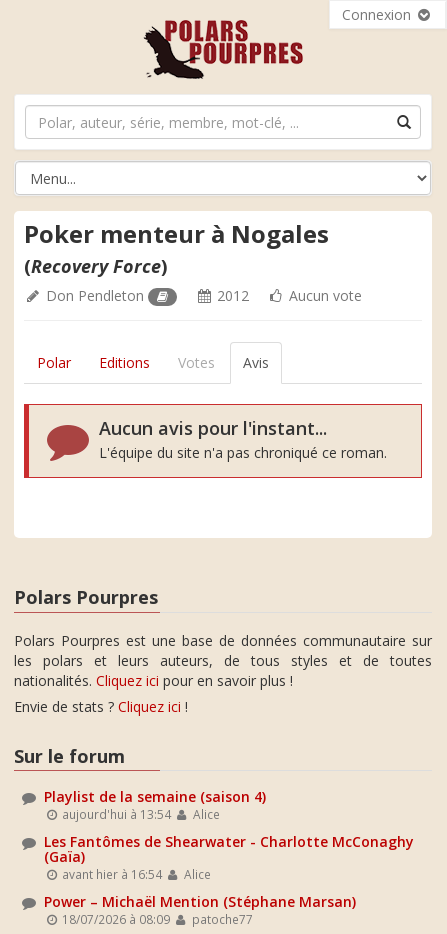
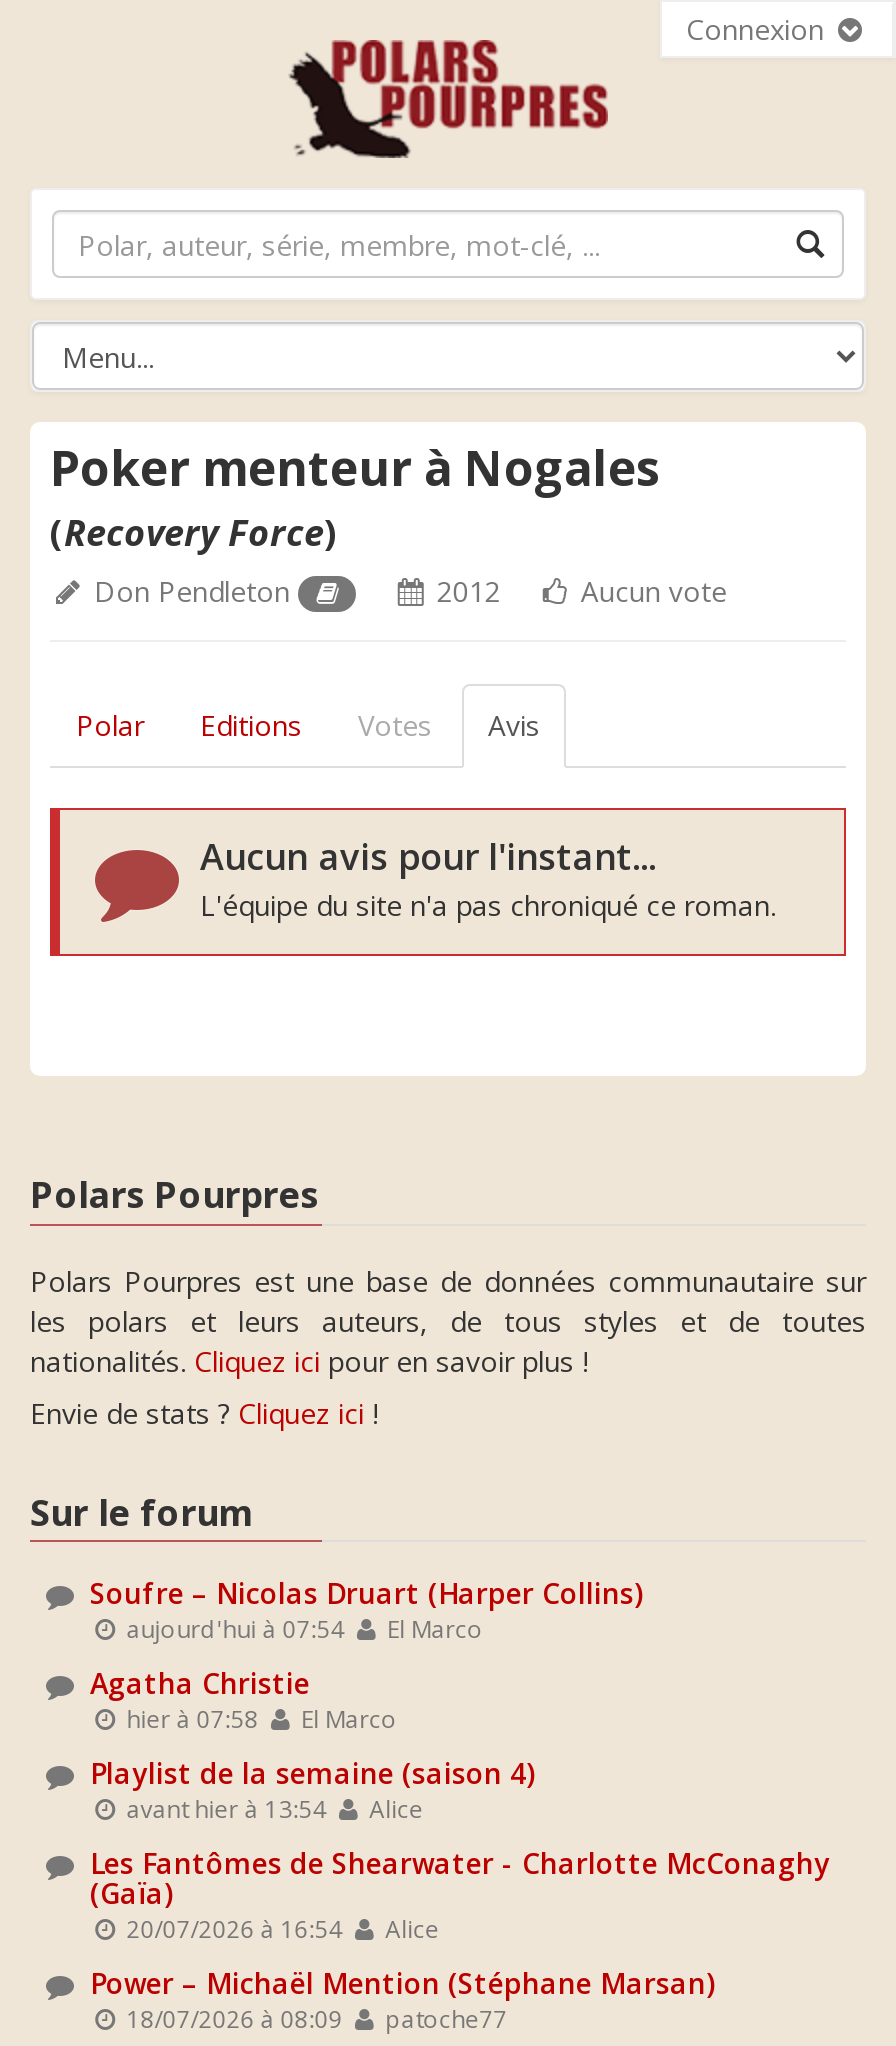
+ Soufre – Nicolas Druart (Harper Collins)
+ aujourd'hui à 07:54
+ El Marco
+ Agatha Christie
+ hier à 07:58
+ El Marco

- aujourd'hui à 13:54 Alice
+ avant hier à 13:54 Alice

- avant hier à 16:54 Alice
+ 20/07/2026 à 16:54 Alice
